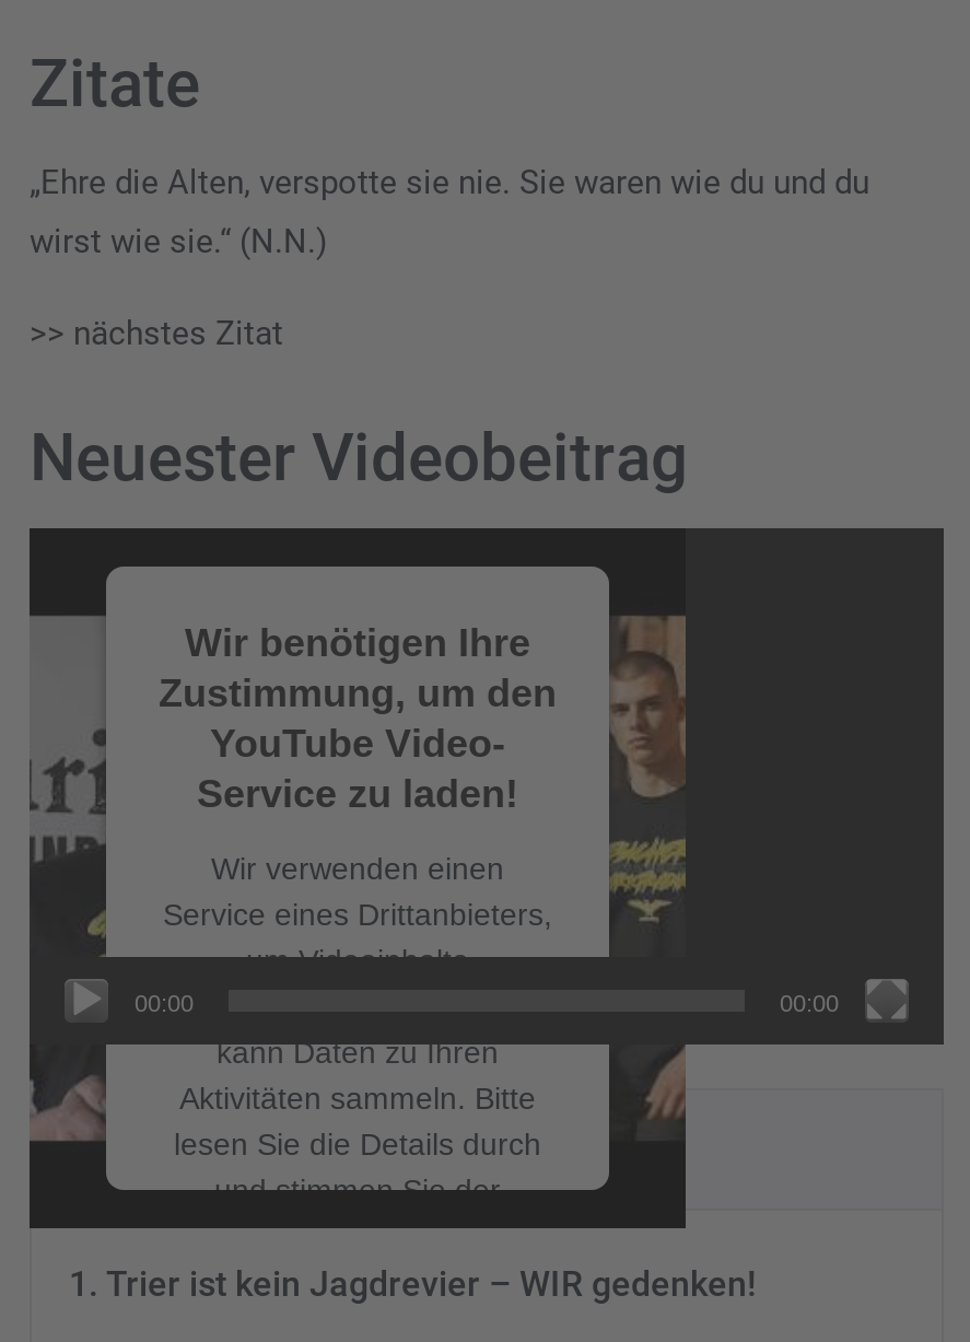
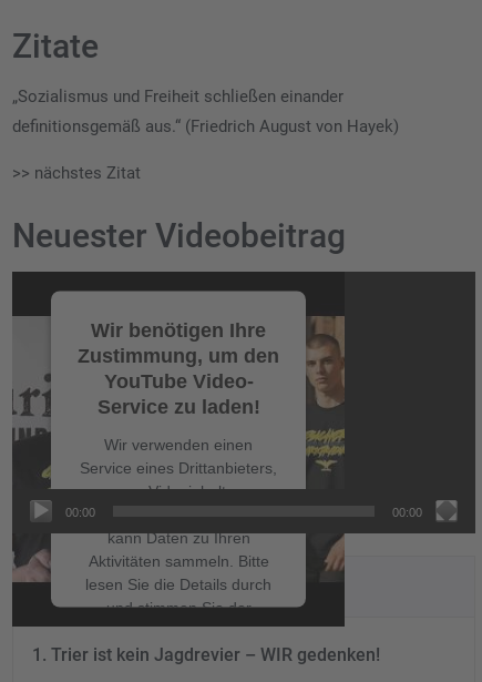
- „Ehre die Alten, verspotte sie nie. Sie waren wie du und du
+ „Sozialismus und Freiheit schließen einander

- wirst wie sie.“ (N.N.)
+ definitionsgemäß aus.“ (Friedrich August von Hayek)
